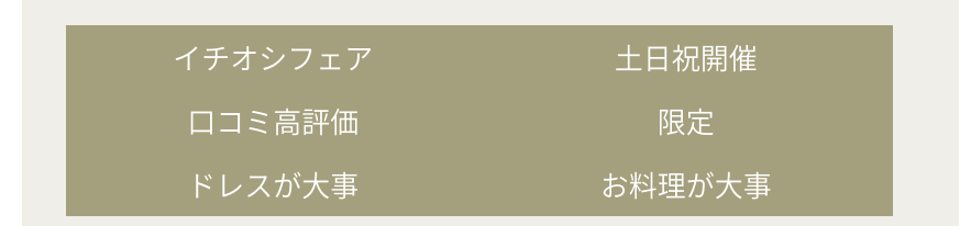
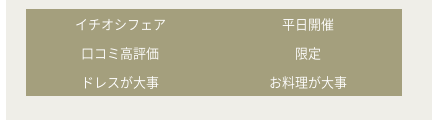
- 土日祝開催
+ 平日開催
